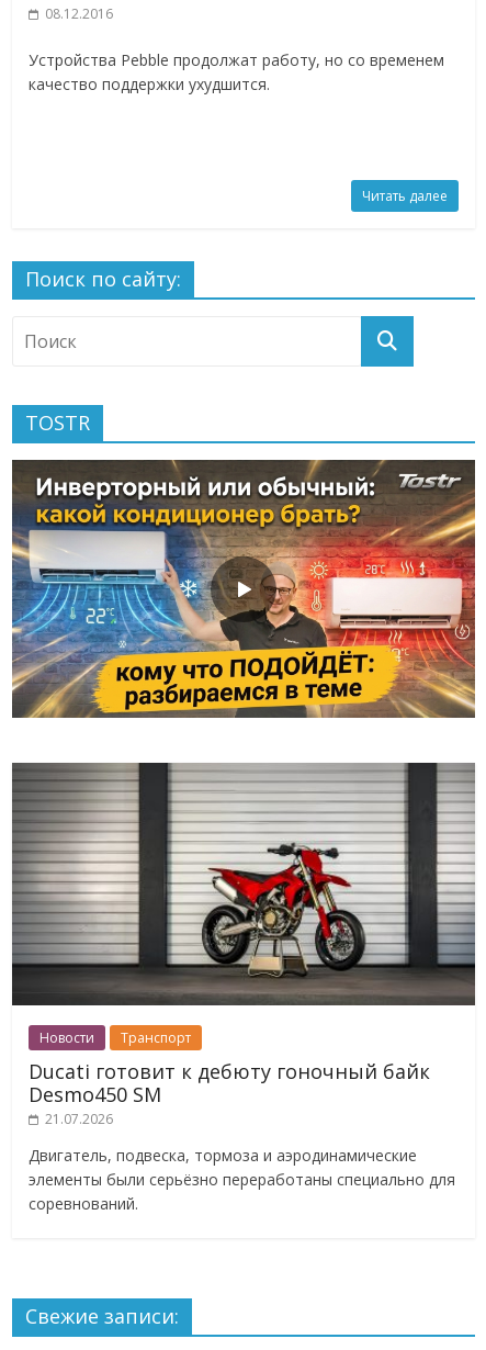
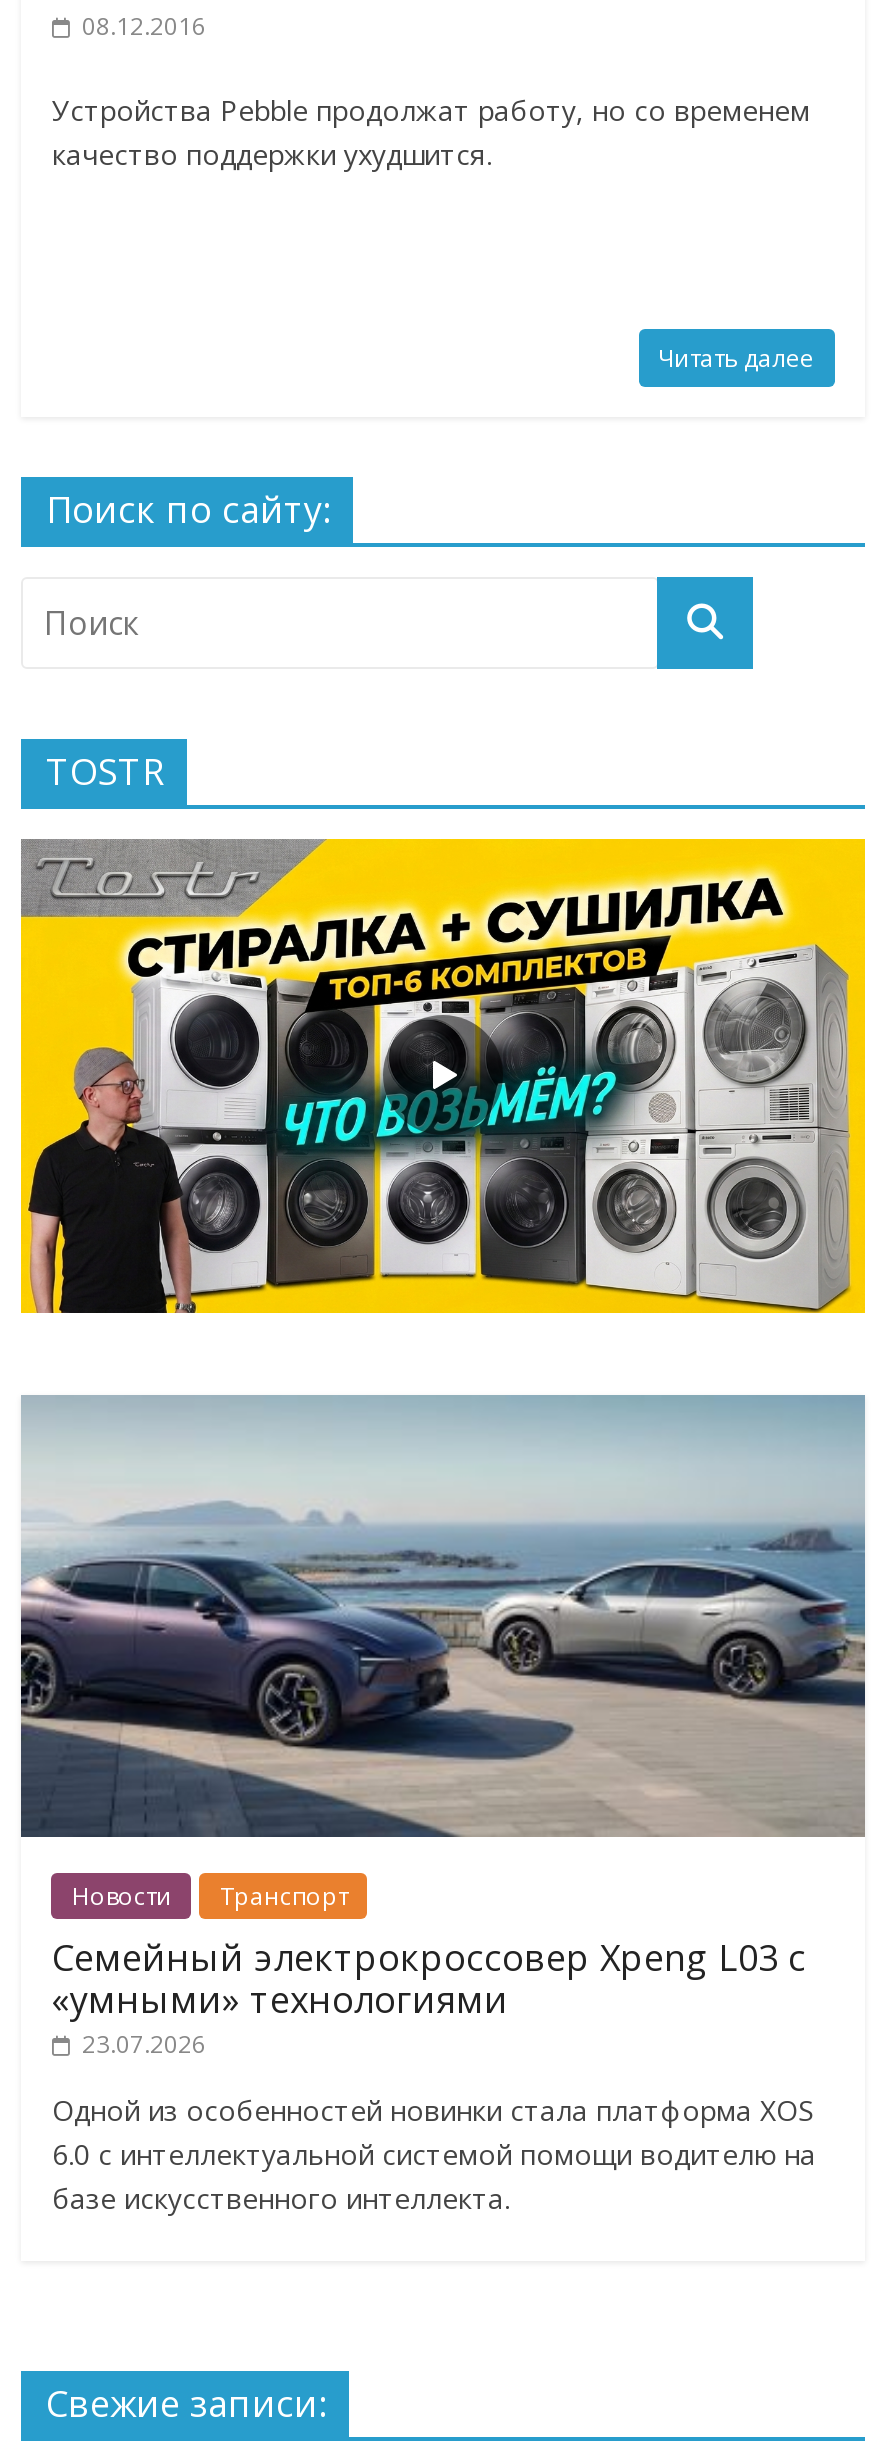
- [image]
+ [image]

- [image]
+ [image]

- Ducati готовит к дебюту гоночный байк
- Desmo450 SM
- 21.07.2026
+ Семейный электрокроссовер Xpeng L03 с
+ «умными» технологиями
+ 23.07.2026

- Двигатель, подвеска, тормоза и аэродинамические
- элементы были серьёзно переработаны специально для
- соревнований.
+ Одной из особенностей новинки стала платформа XOS
+ 6.0 с интеллектуальной системой помощи водителю на
+ базе искусственного интеллекта.
